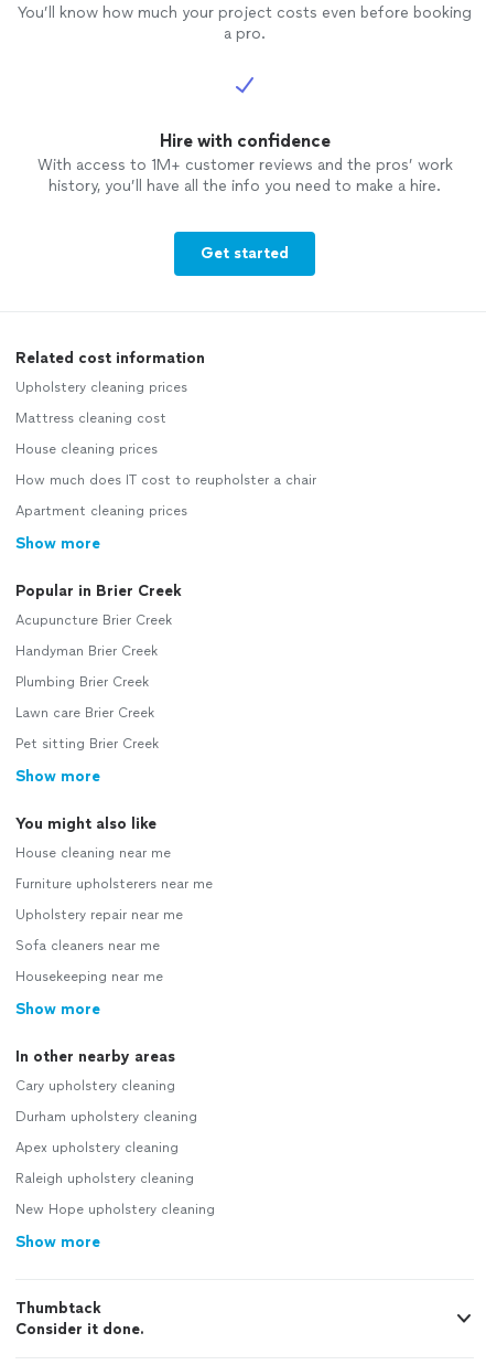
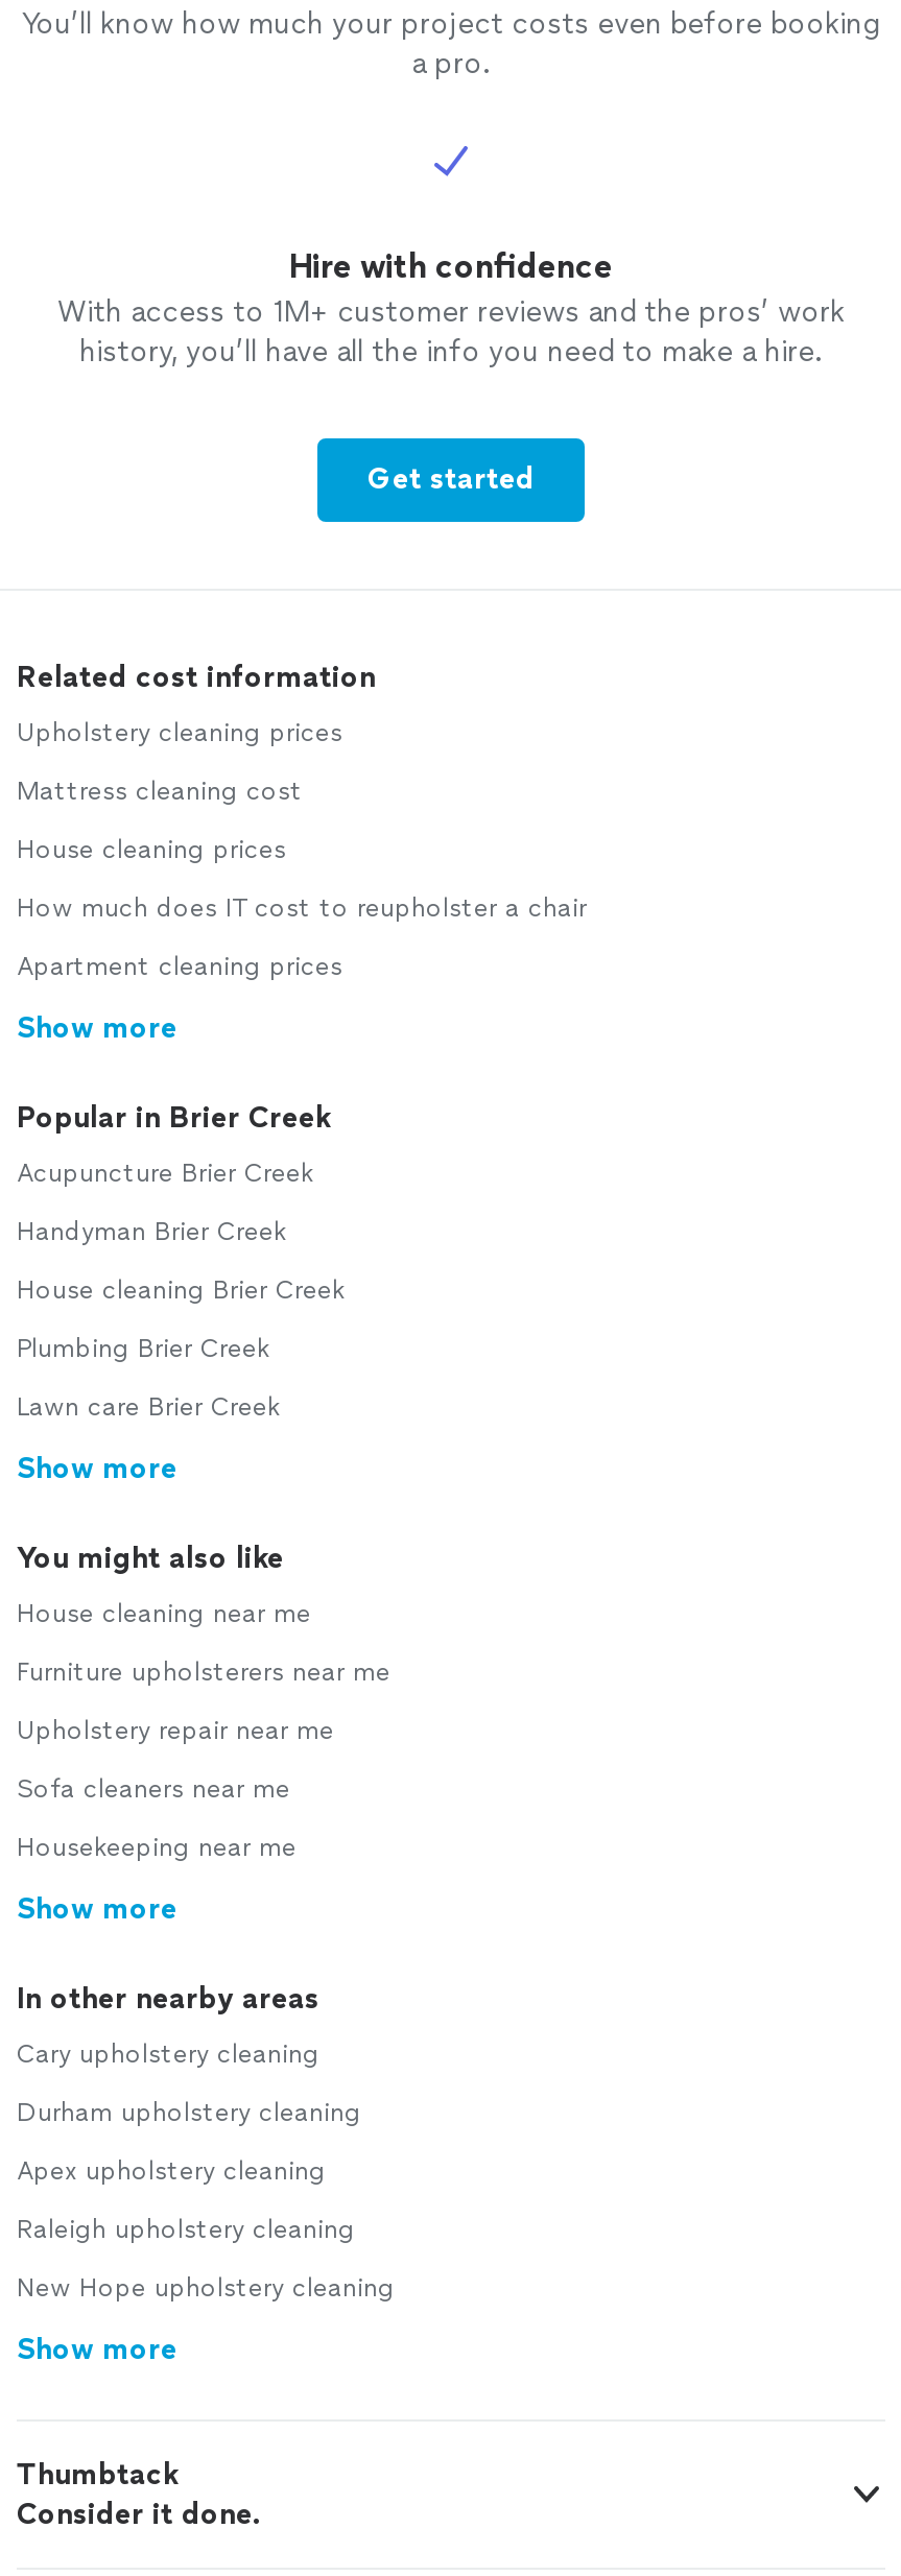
+ House cleaning Brier Creek

moved down: Plumbing Brier Creek | Lawn care Brier Creek

- Pet sitting Brier Creek
